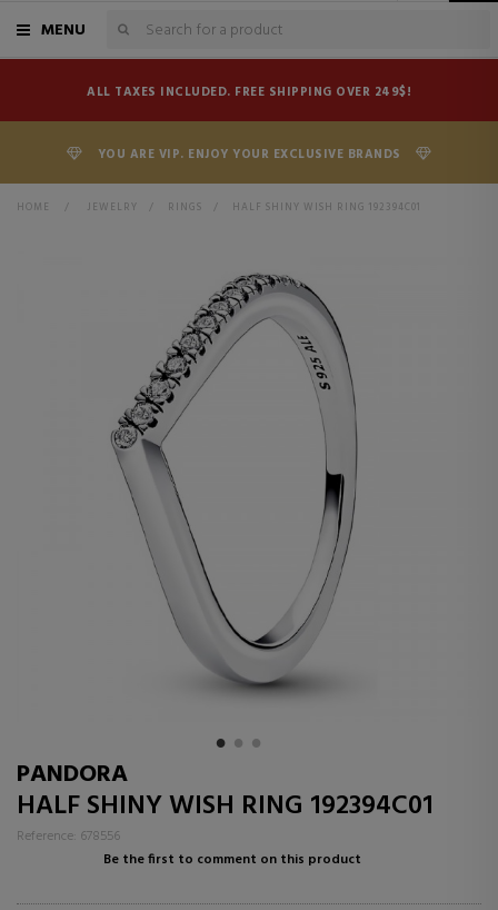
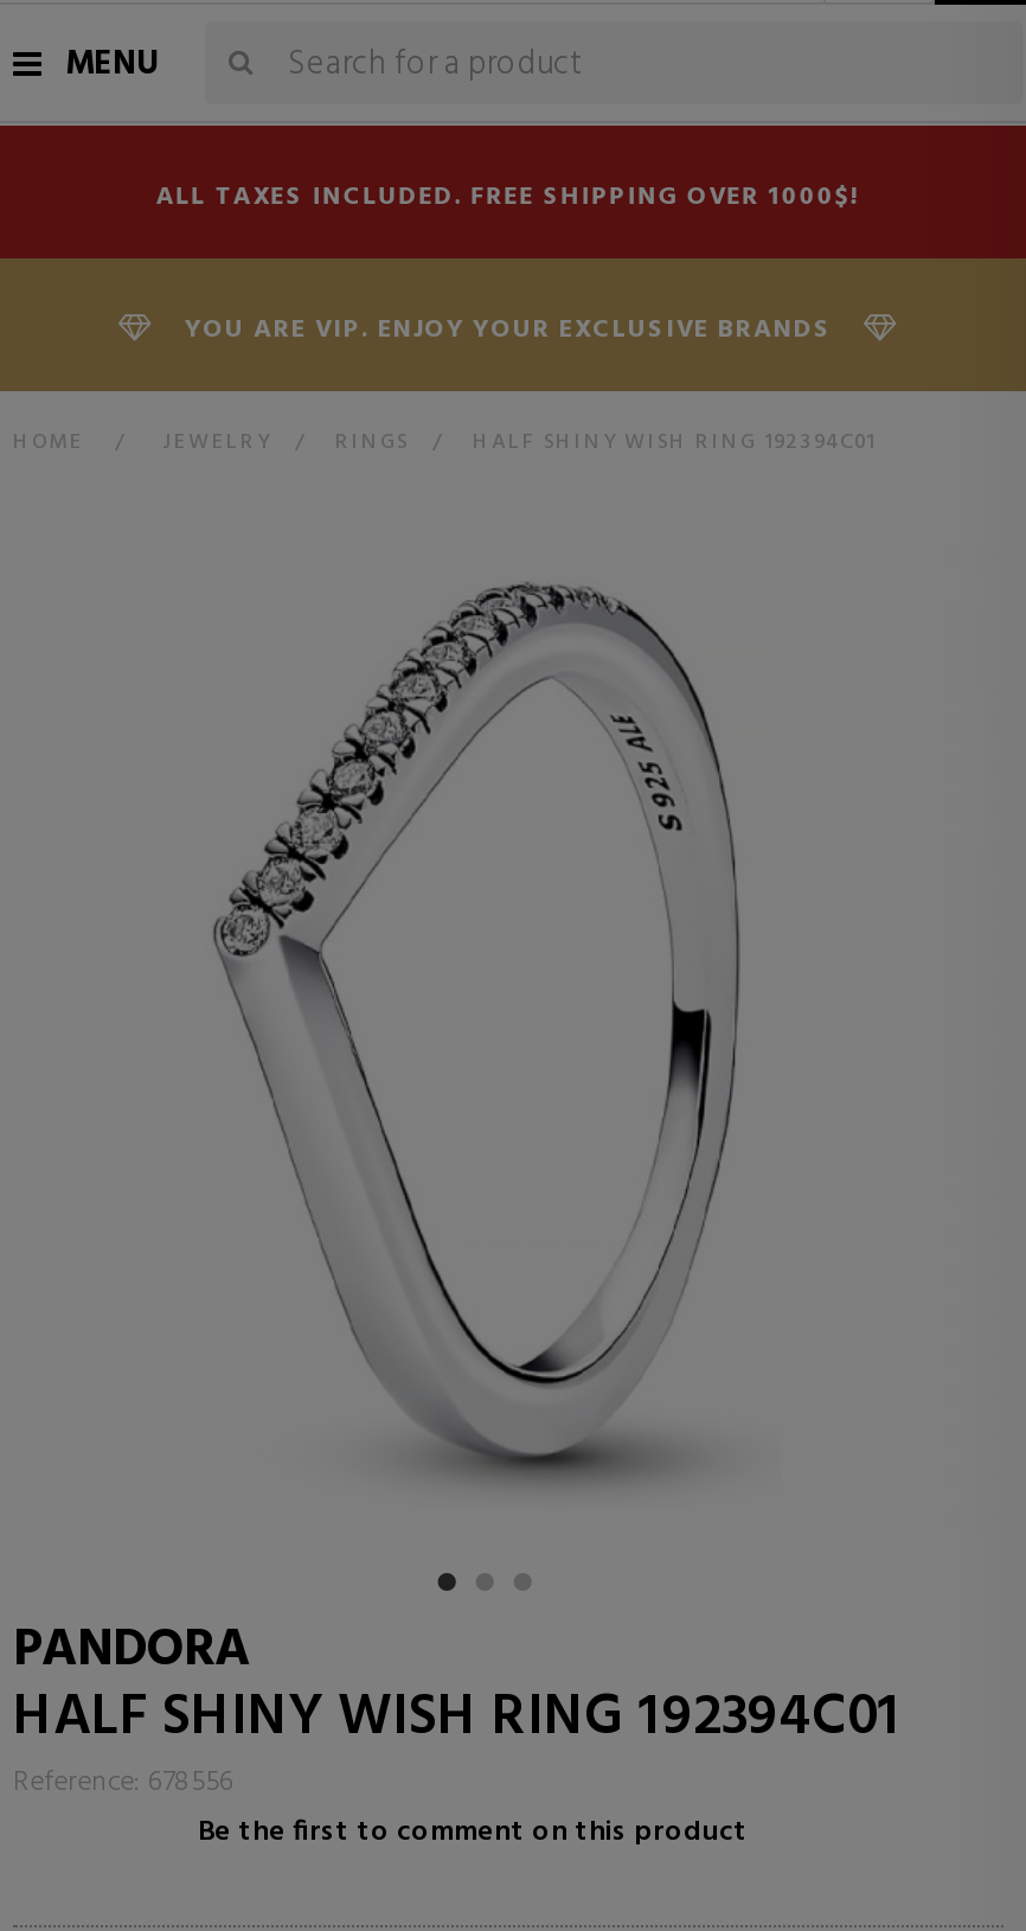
- ALL TAXES INCLUDED. FREE SHIPPING OVER 249$!
+ ALL TAXES INCLUDED. FREE SHIPPING OVER 1000$!
